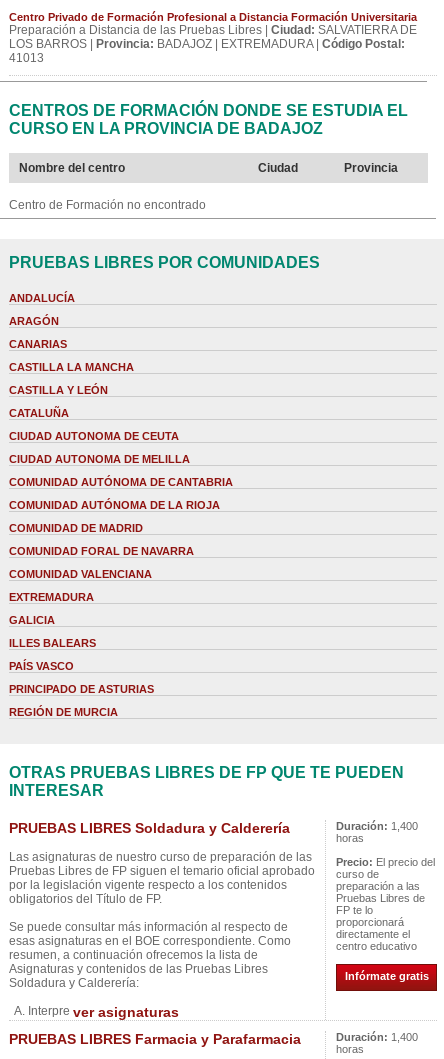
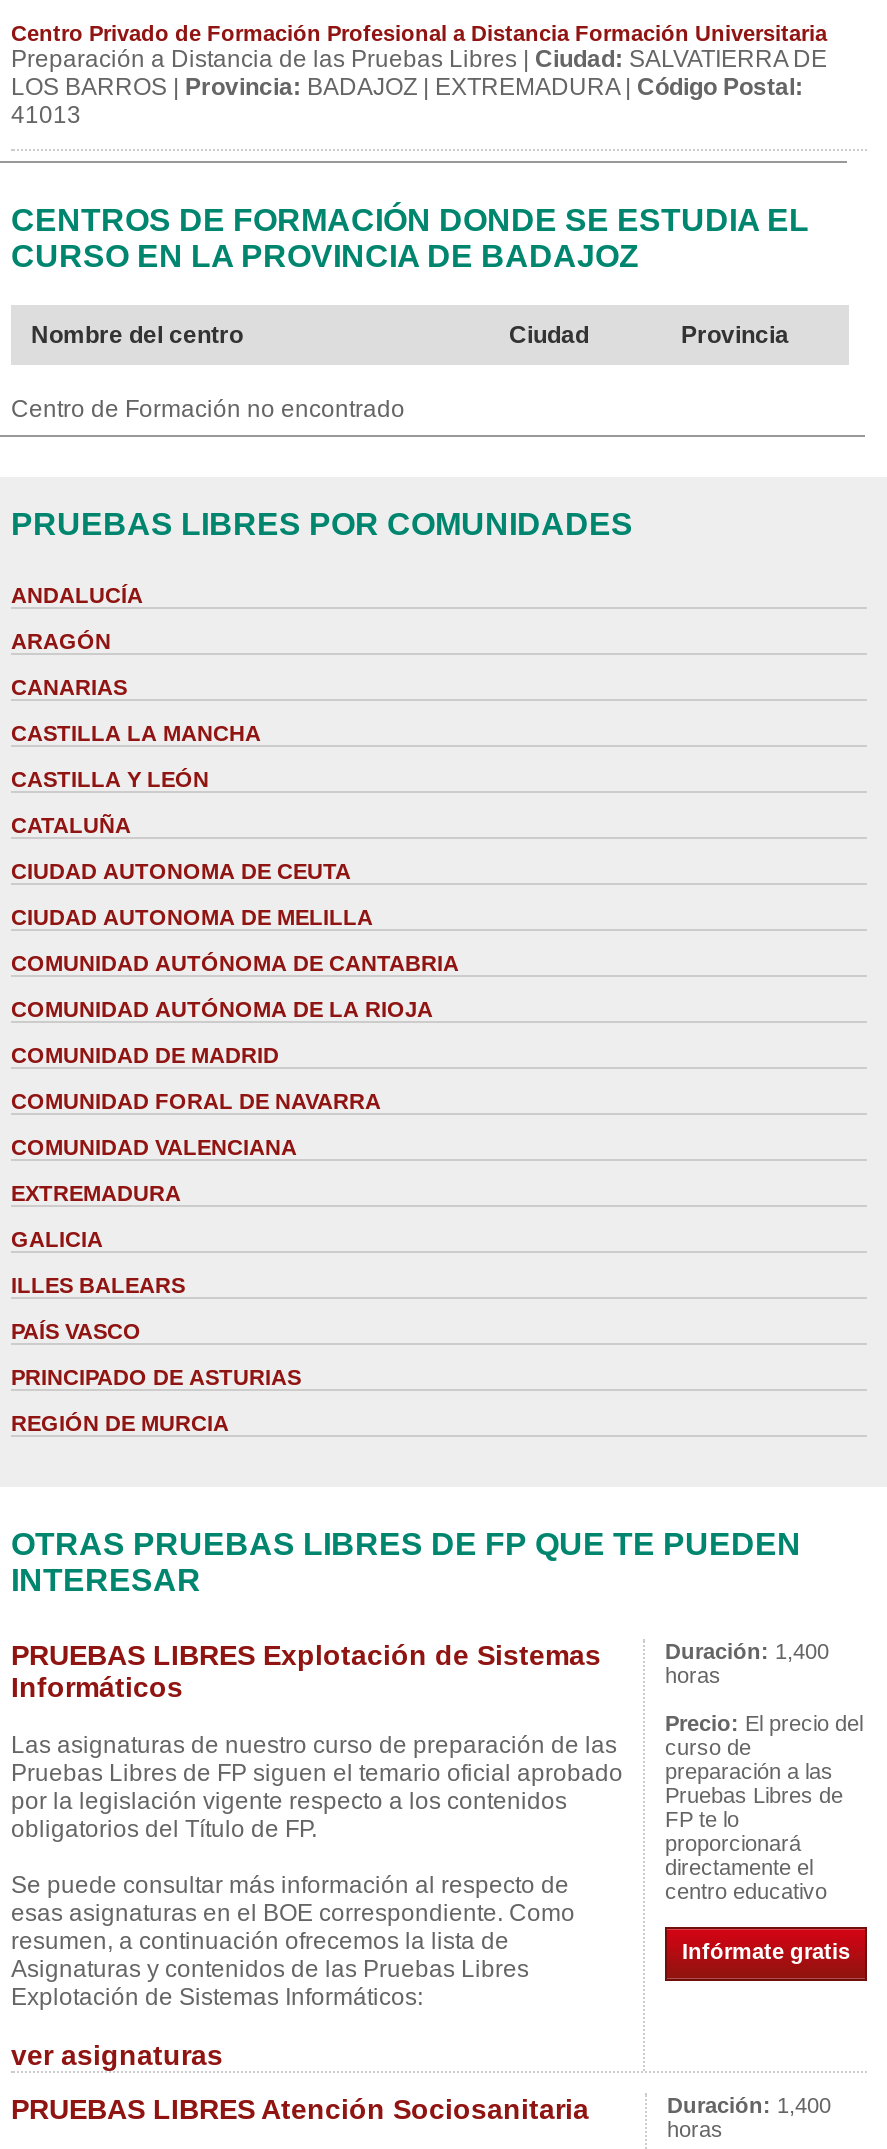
- PRUEBAS LIBRES Soldadura y Calderería
+ PRUEBAS LIBRES Explotación de Sistemas
+ Informáticos

- Soldadura y Calderería:
+ Explotación de Sistemas Informáticos:

- A. Interpre ver asignaturas
+ ver asignaturas

- PRUEBAS LIBRES Farmacia y Parafarmacia
+ PRUEBAS LIBRES Atención Sociosanitaria
